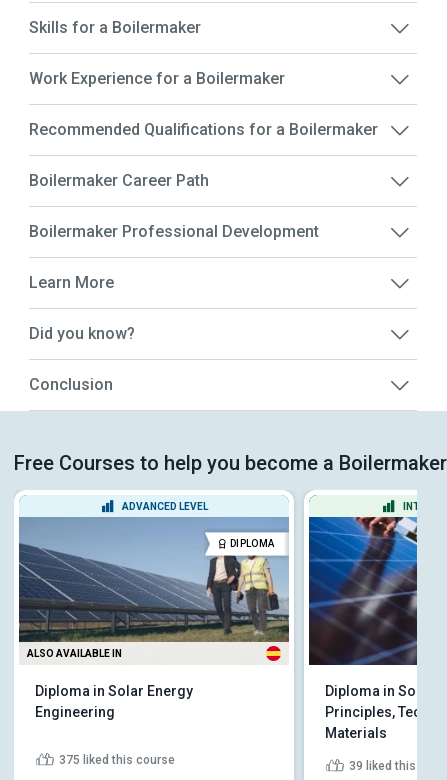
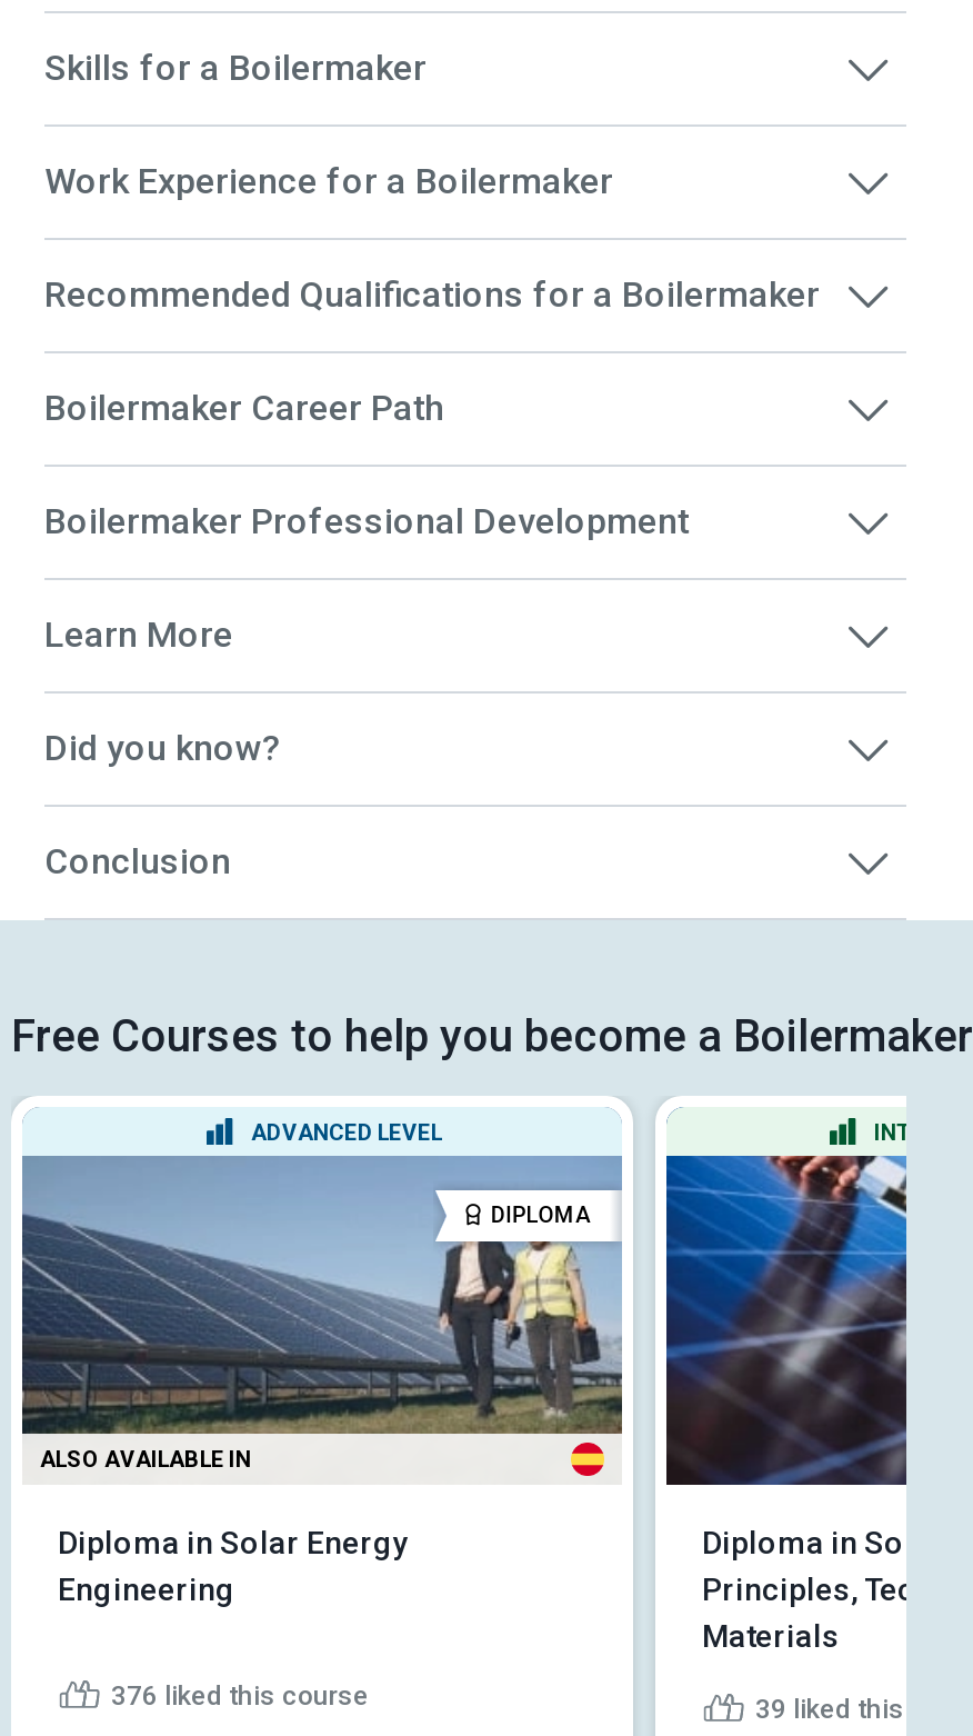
- 375 liked this course
+ 376 liked this course
